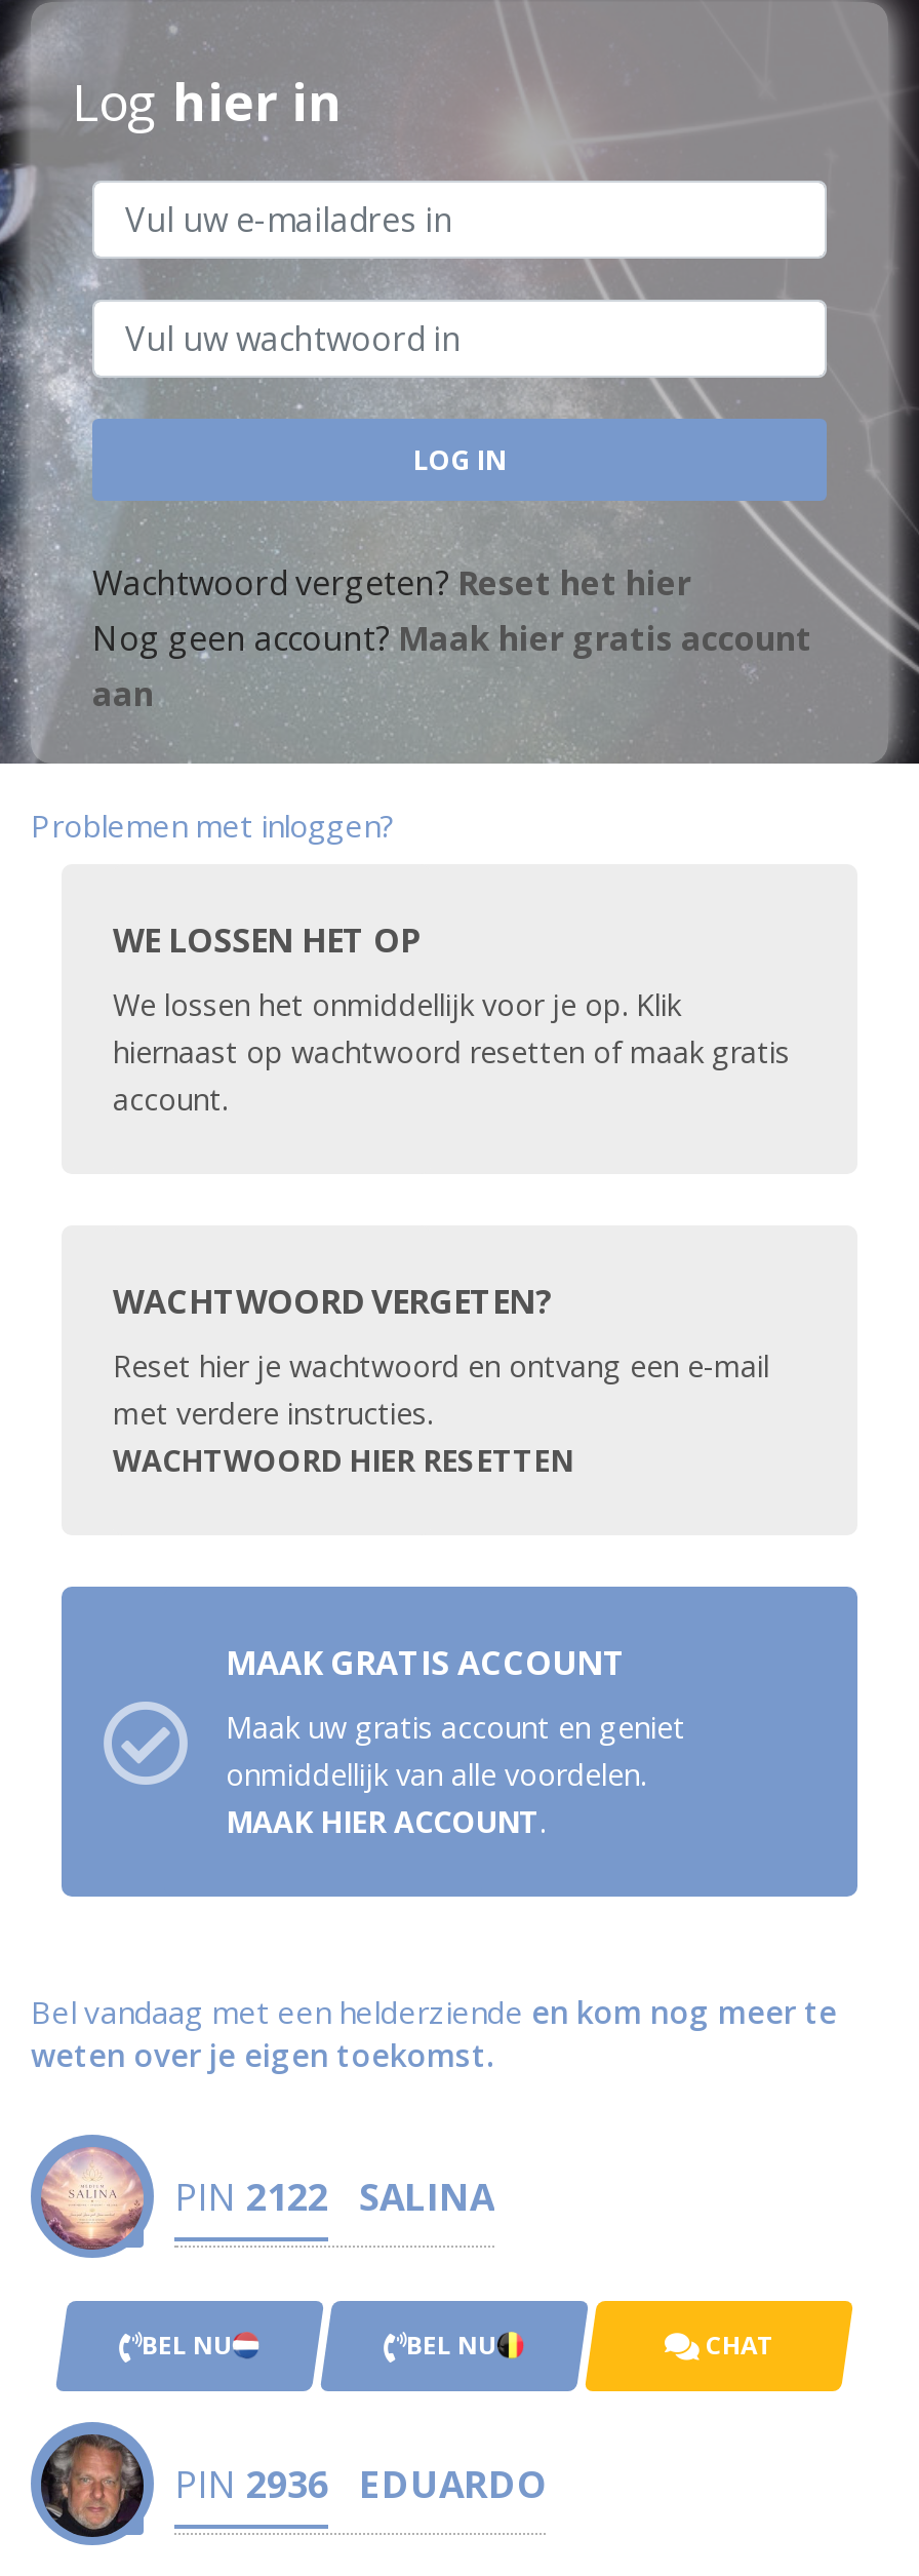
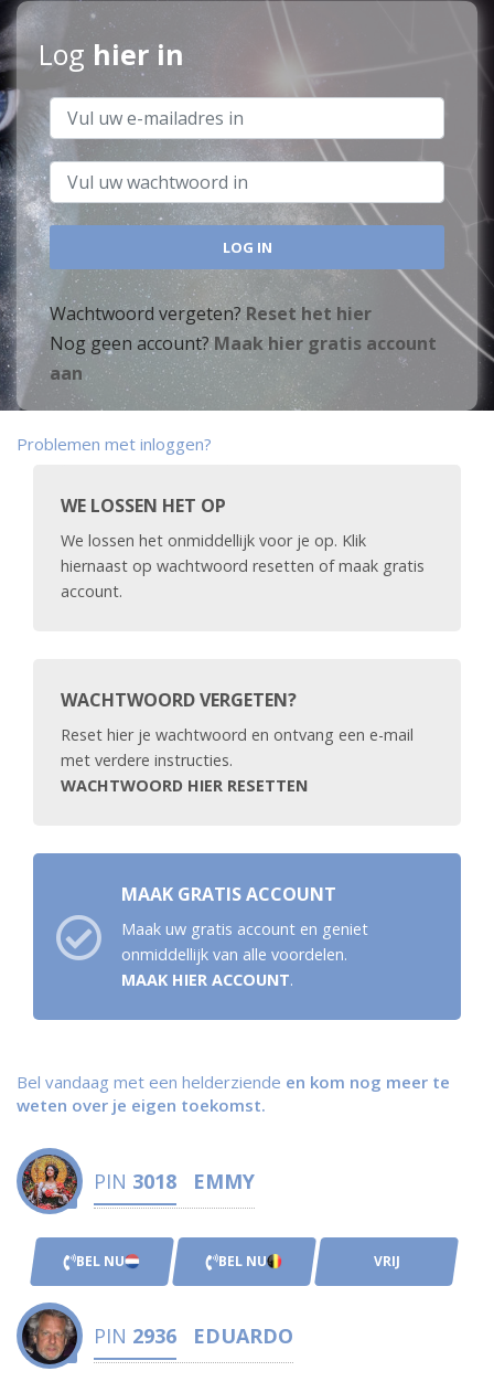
- [image]
- PIN 2122
- SALINA
+ [image]
+ PIN 3018
+ EMMY

- CHAT
+ VRIJ
